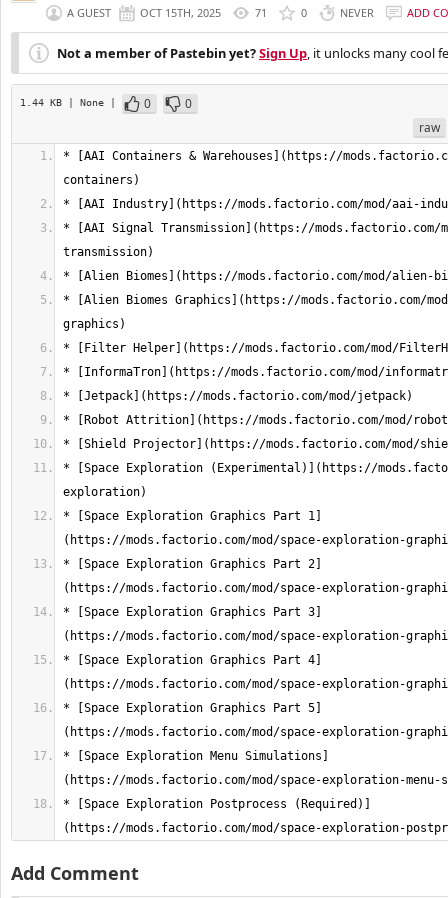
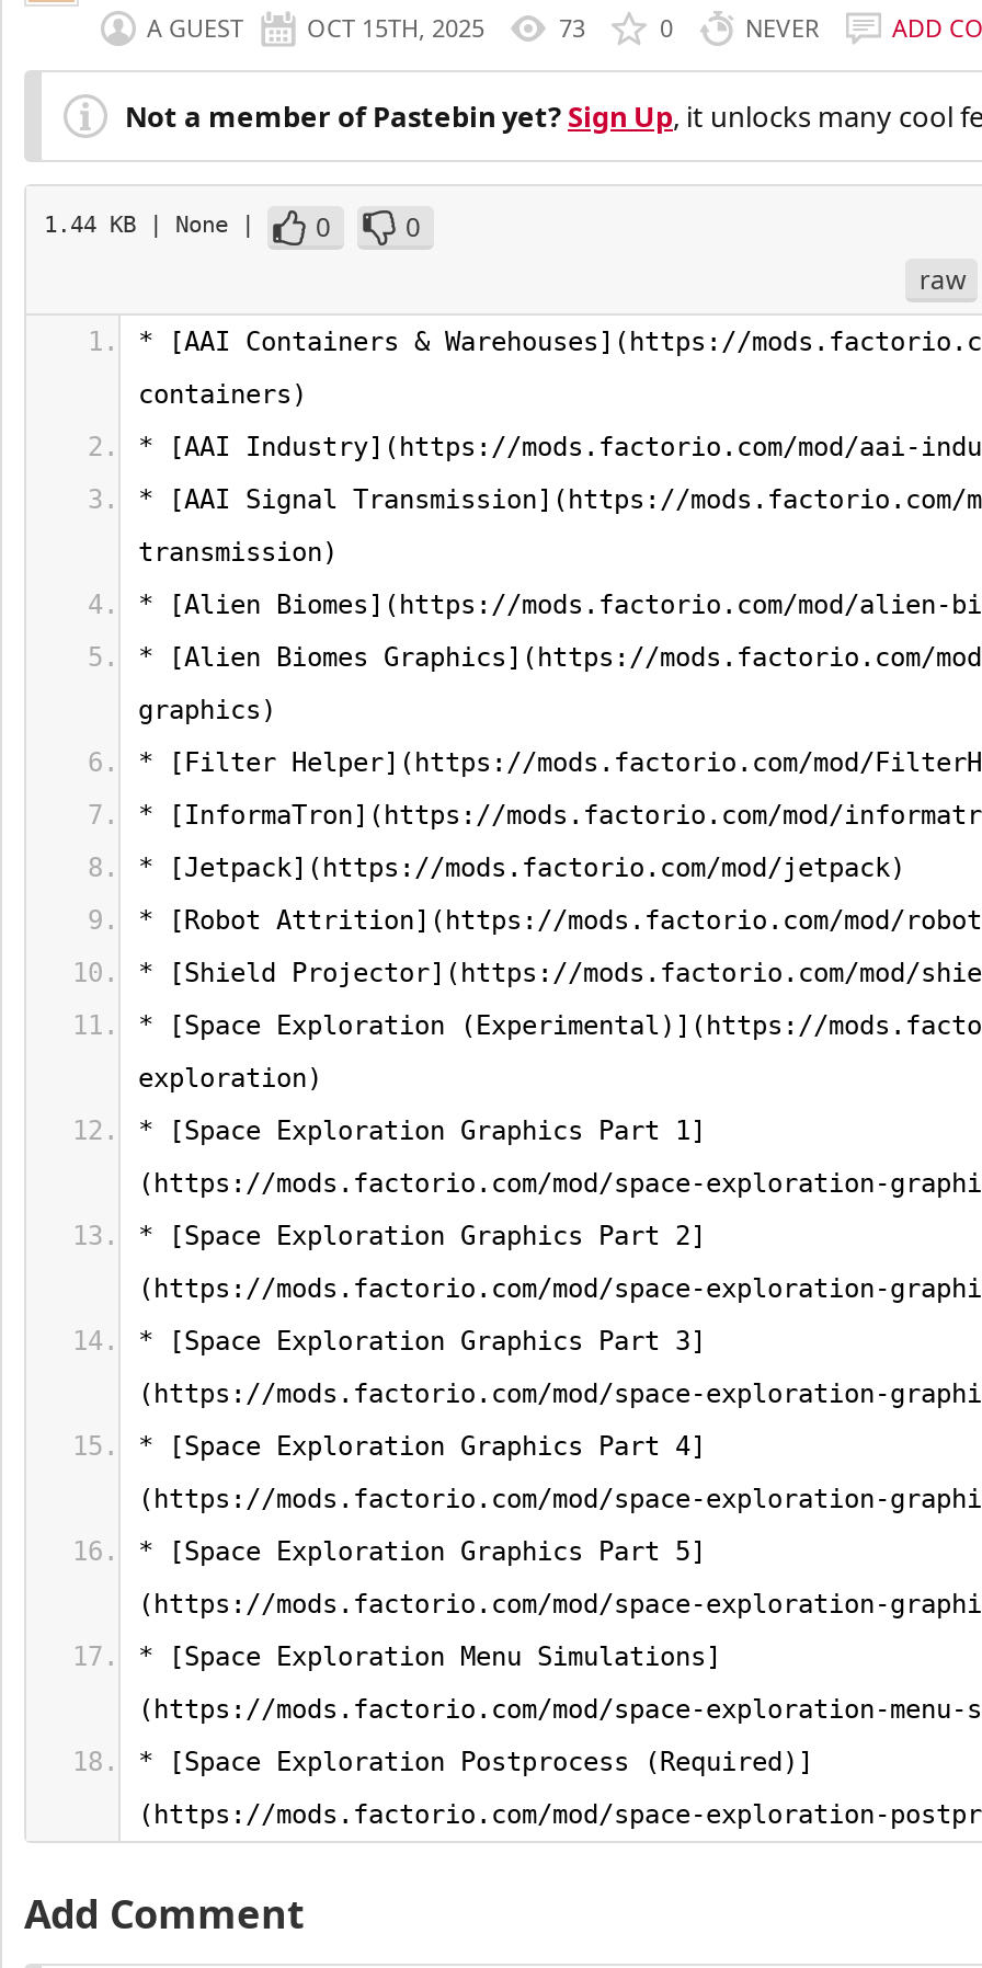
- 71
+ 73
